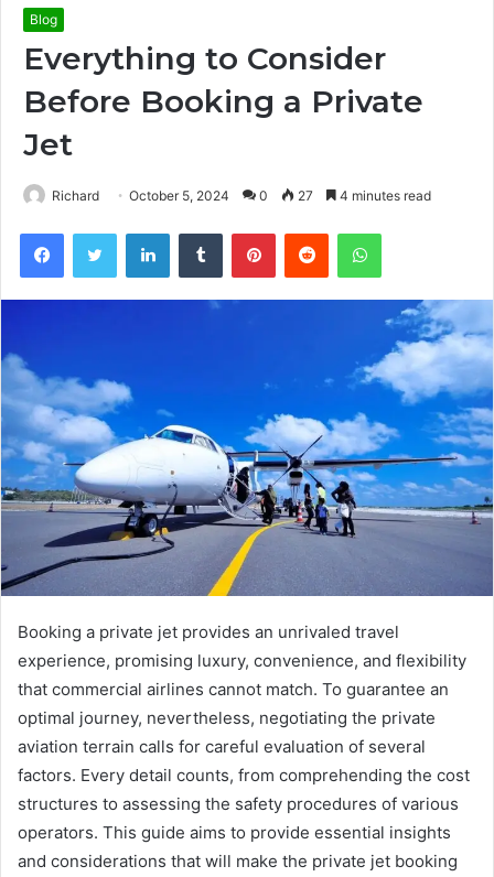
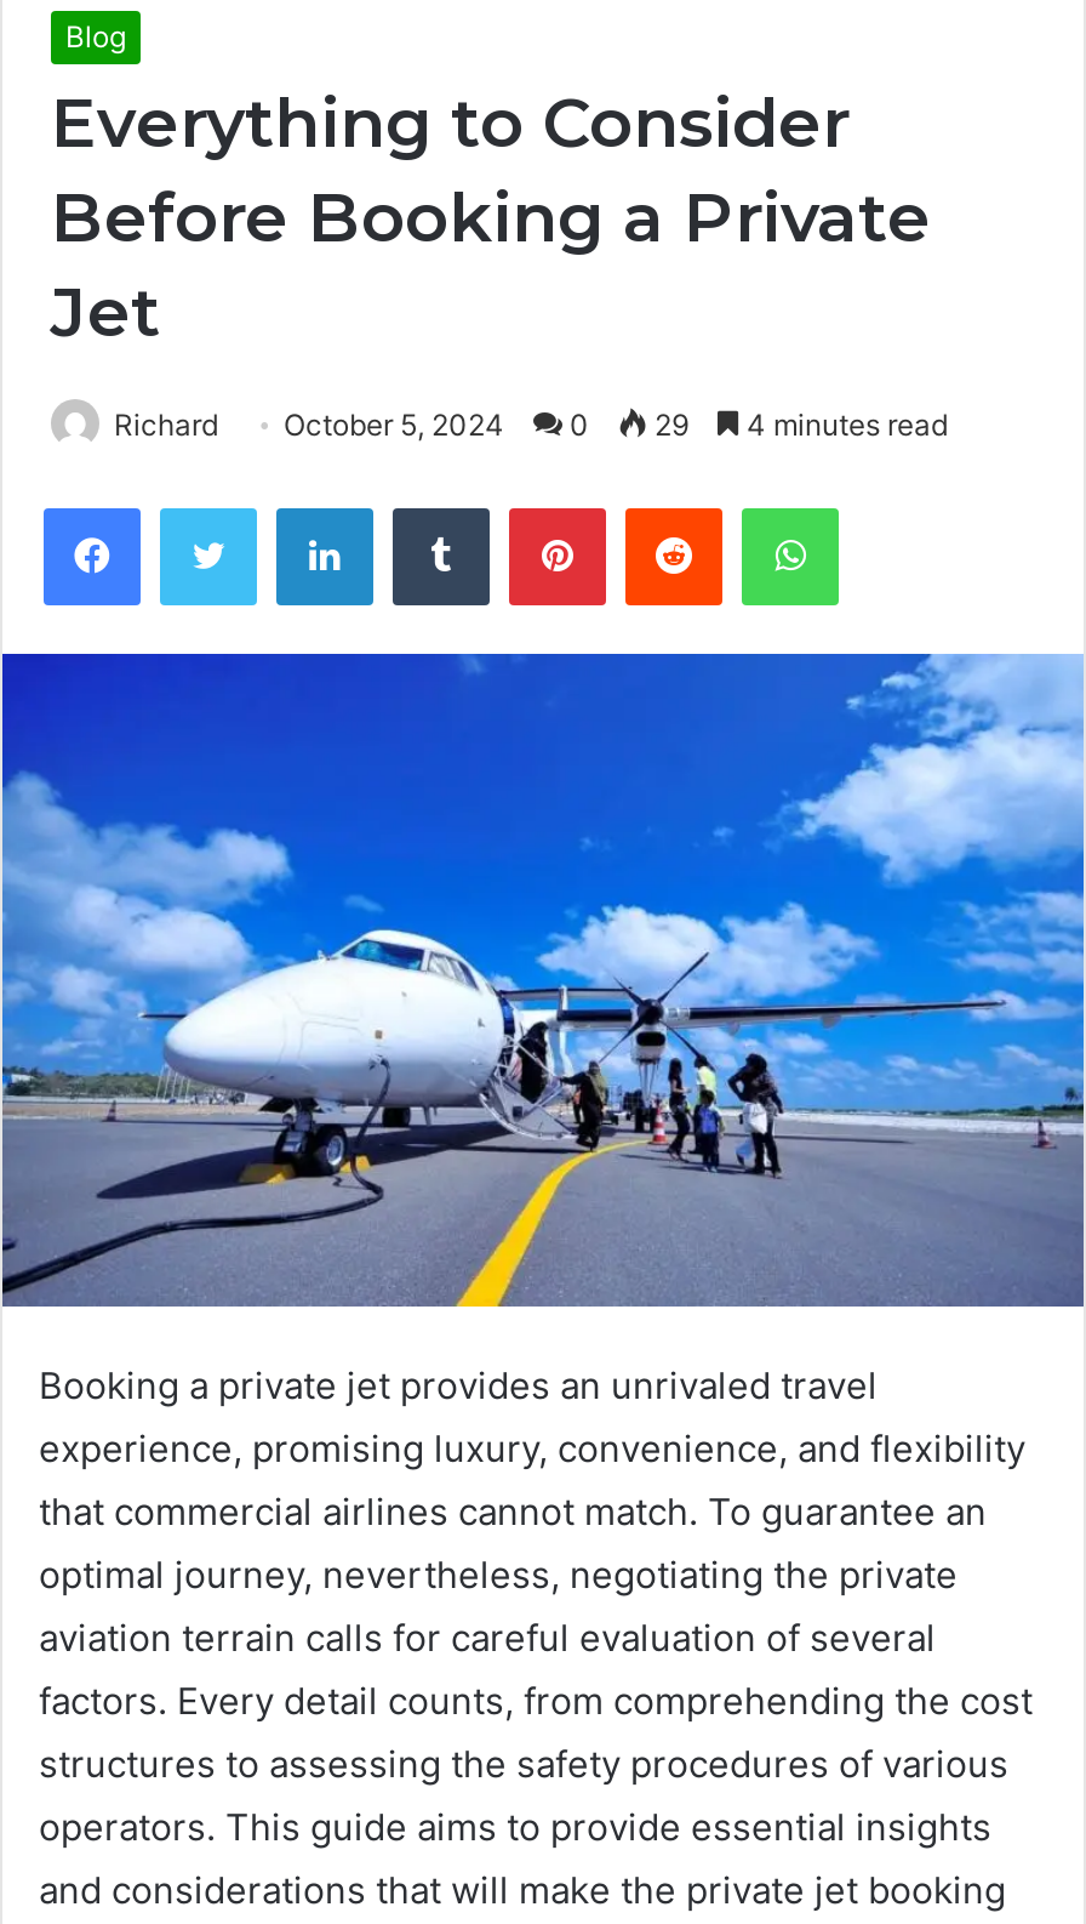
- Richard October 5, 2024 0 27 4 minutes read
+ Richard October 5, 2024 0 29 4 minutes read
